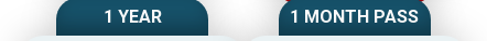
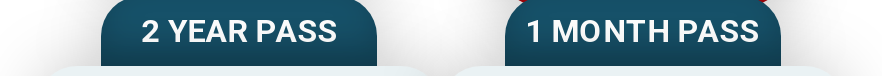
- 1 YEAR
+ 2 YEAR PASS
